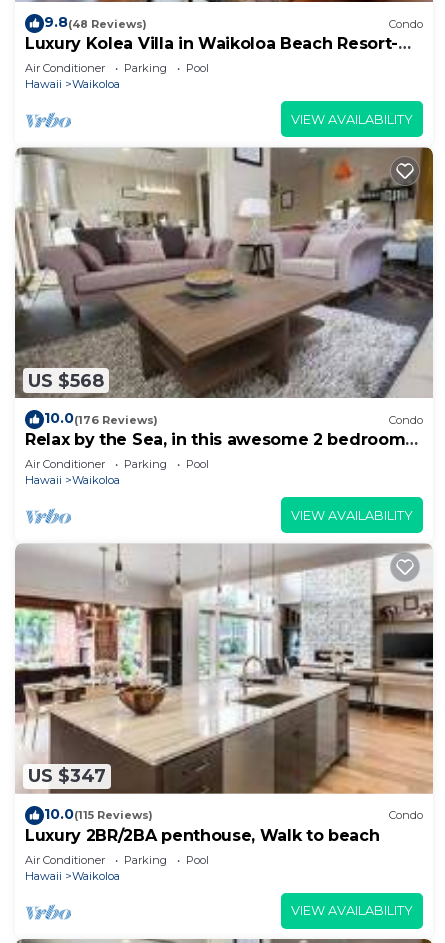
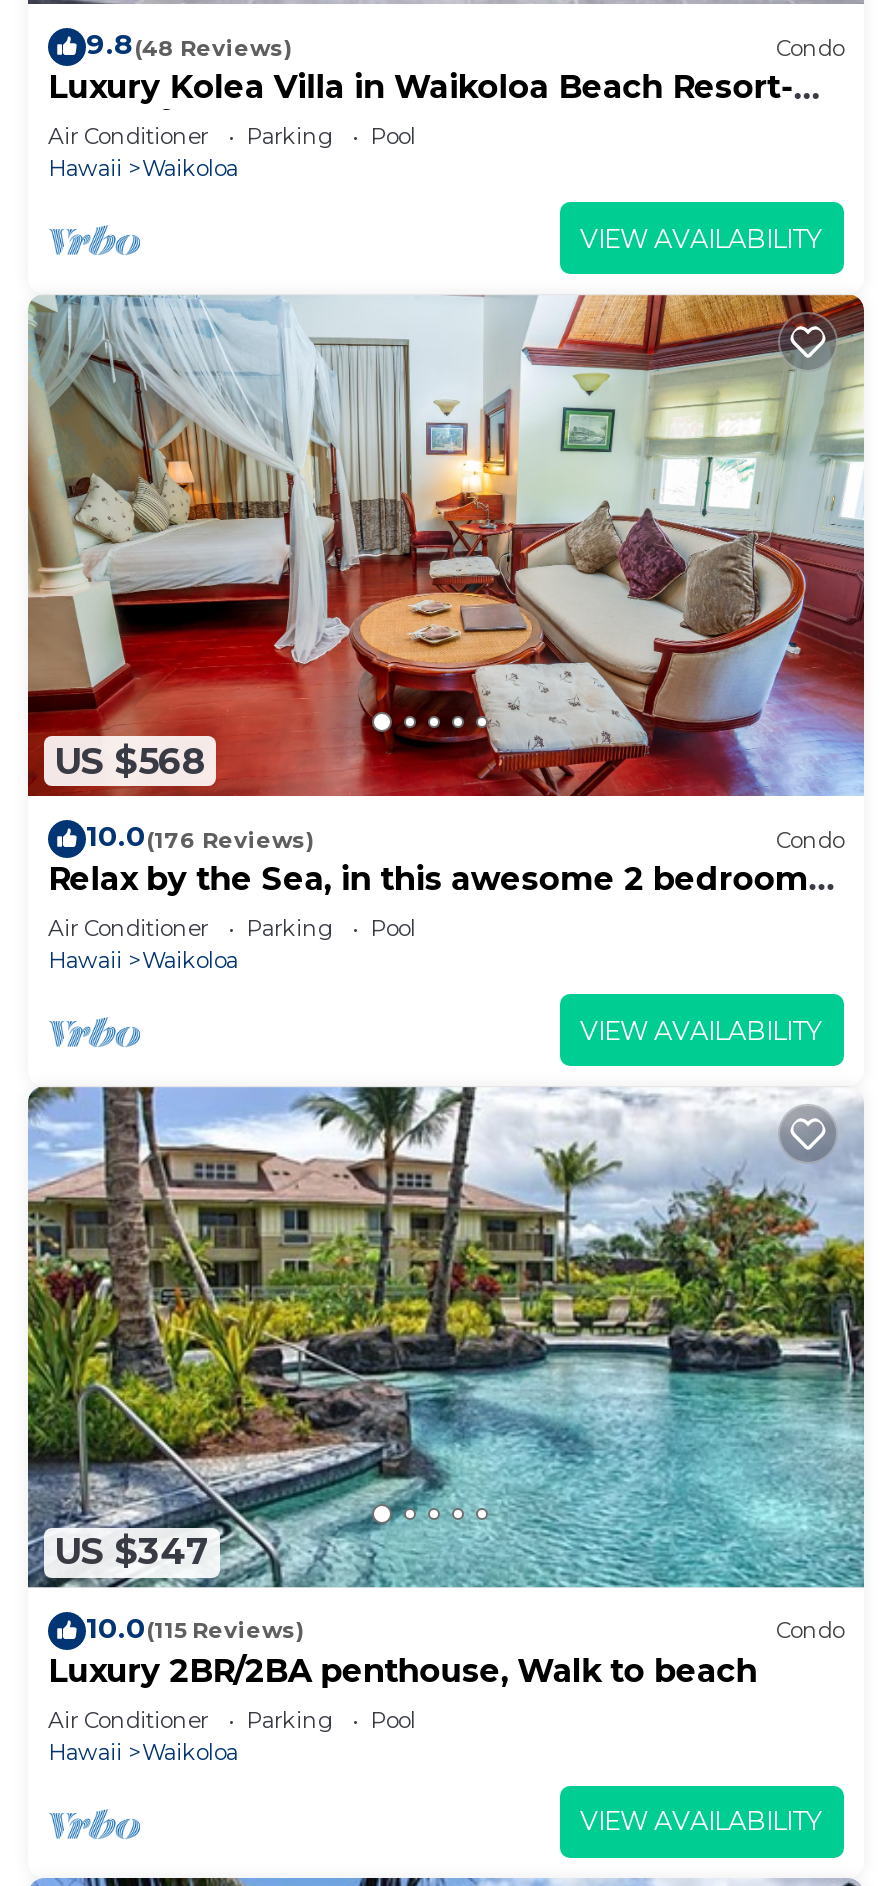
- [image]
+ [image]

- [image]
+ [image]
